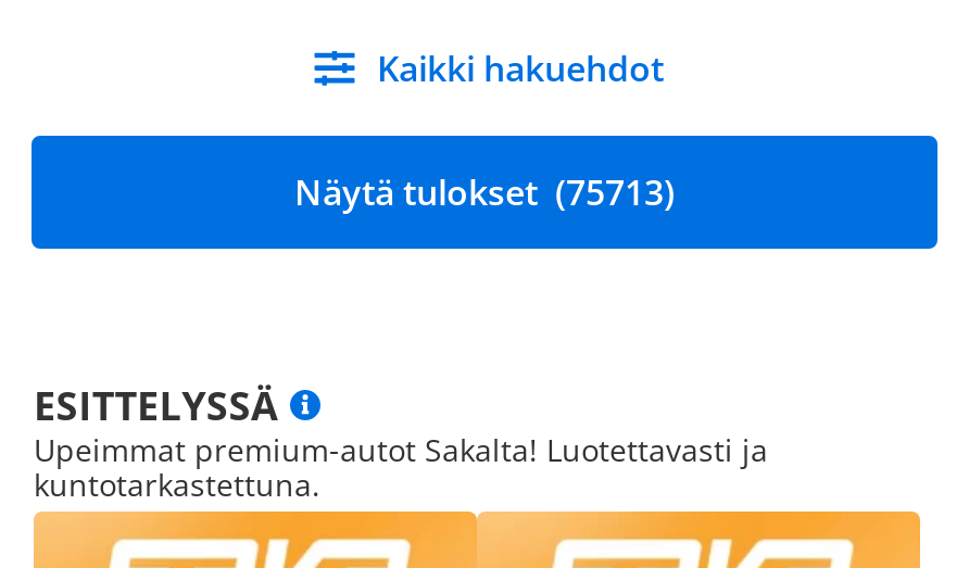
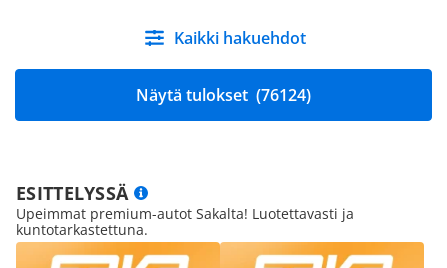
- Näytä tulokset (75713)
+ Näytä tulokset (76124)
